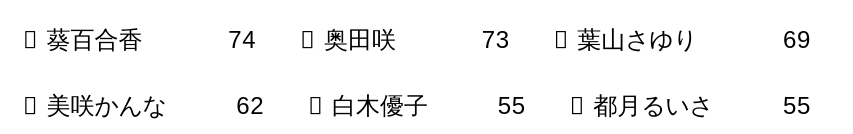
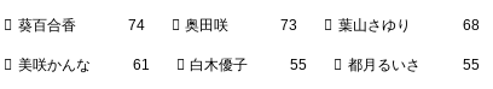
- 69
+ 68

- 62
+ 61
